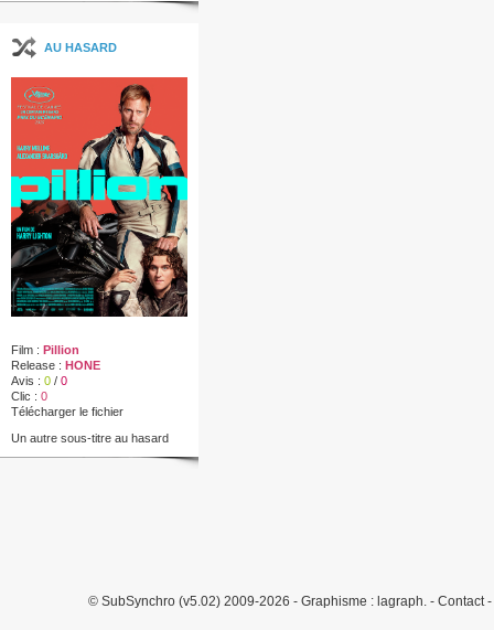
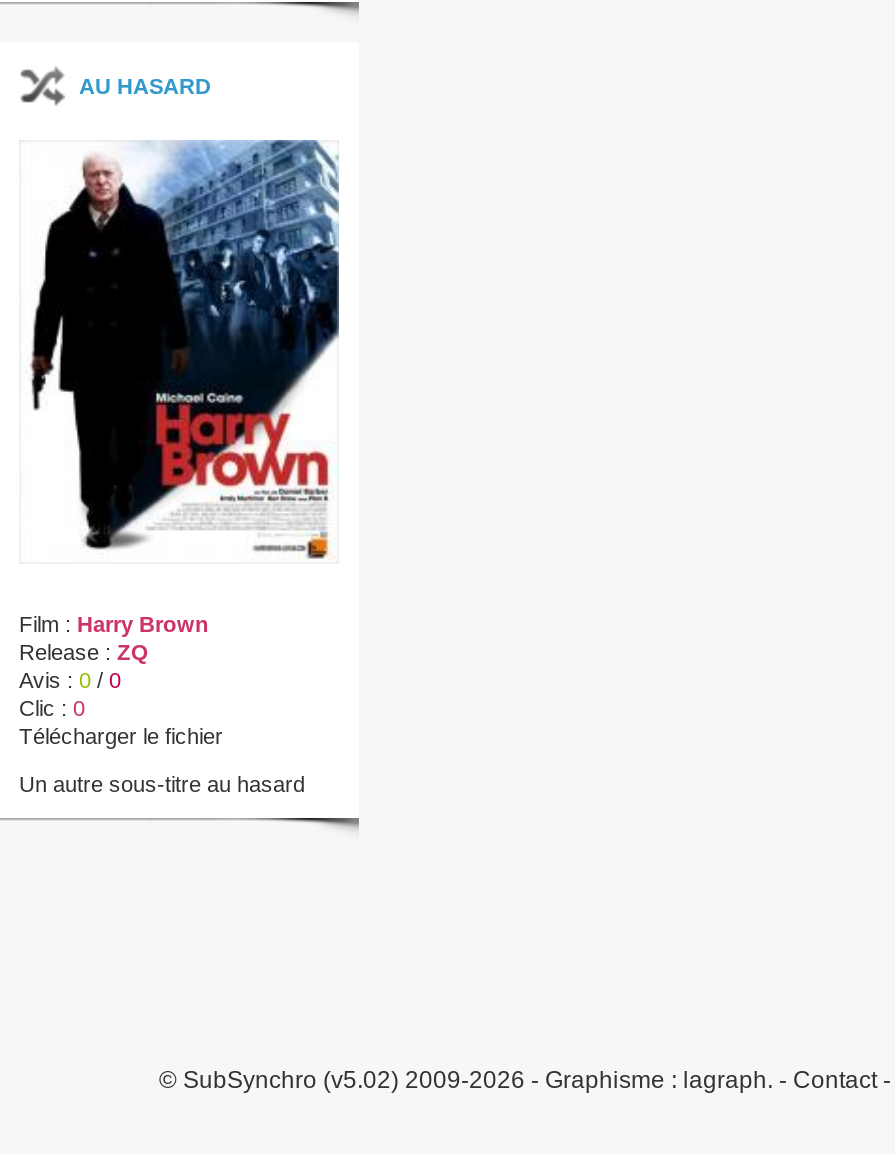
- [image]
- Film : Pillion
- Release : HONE
+ [image]
+ Film : Harry Brown
+ Release : ZQ
